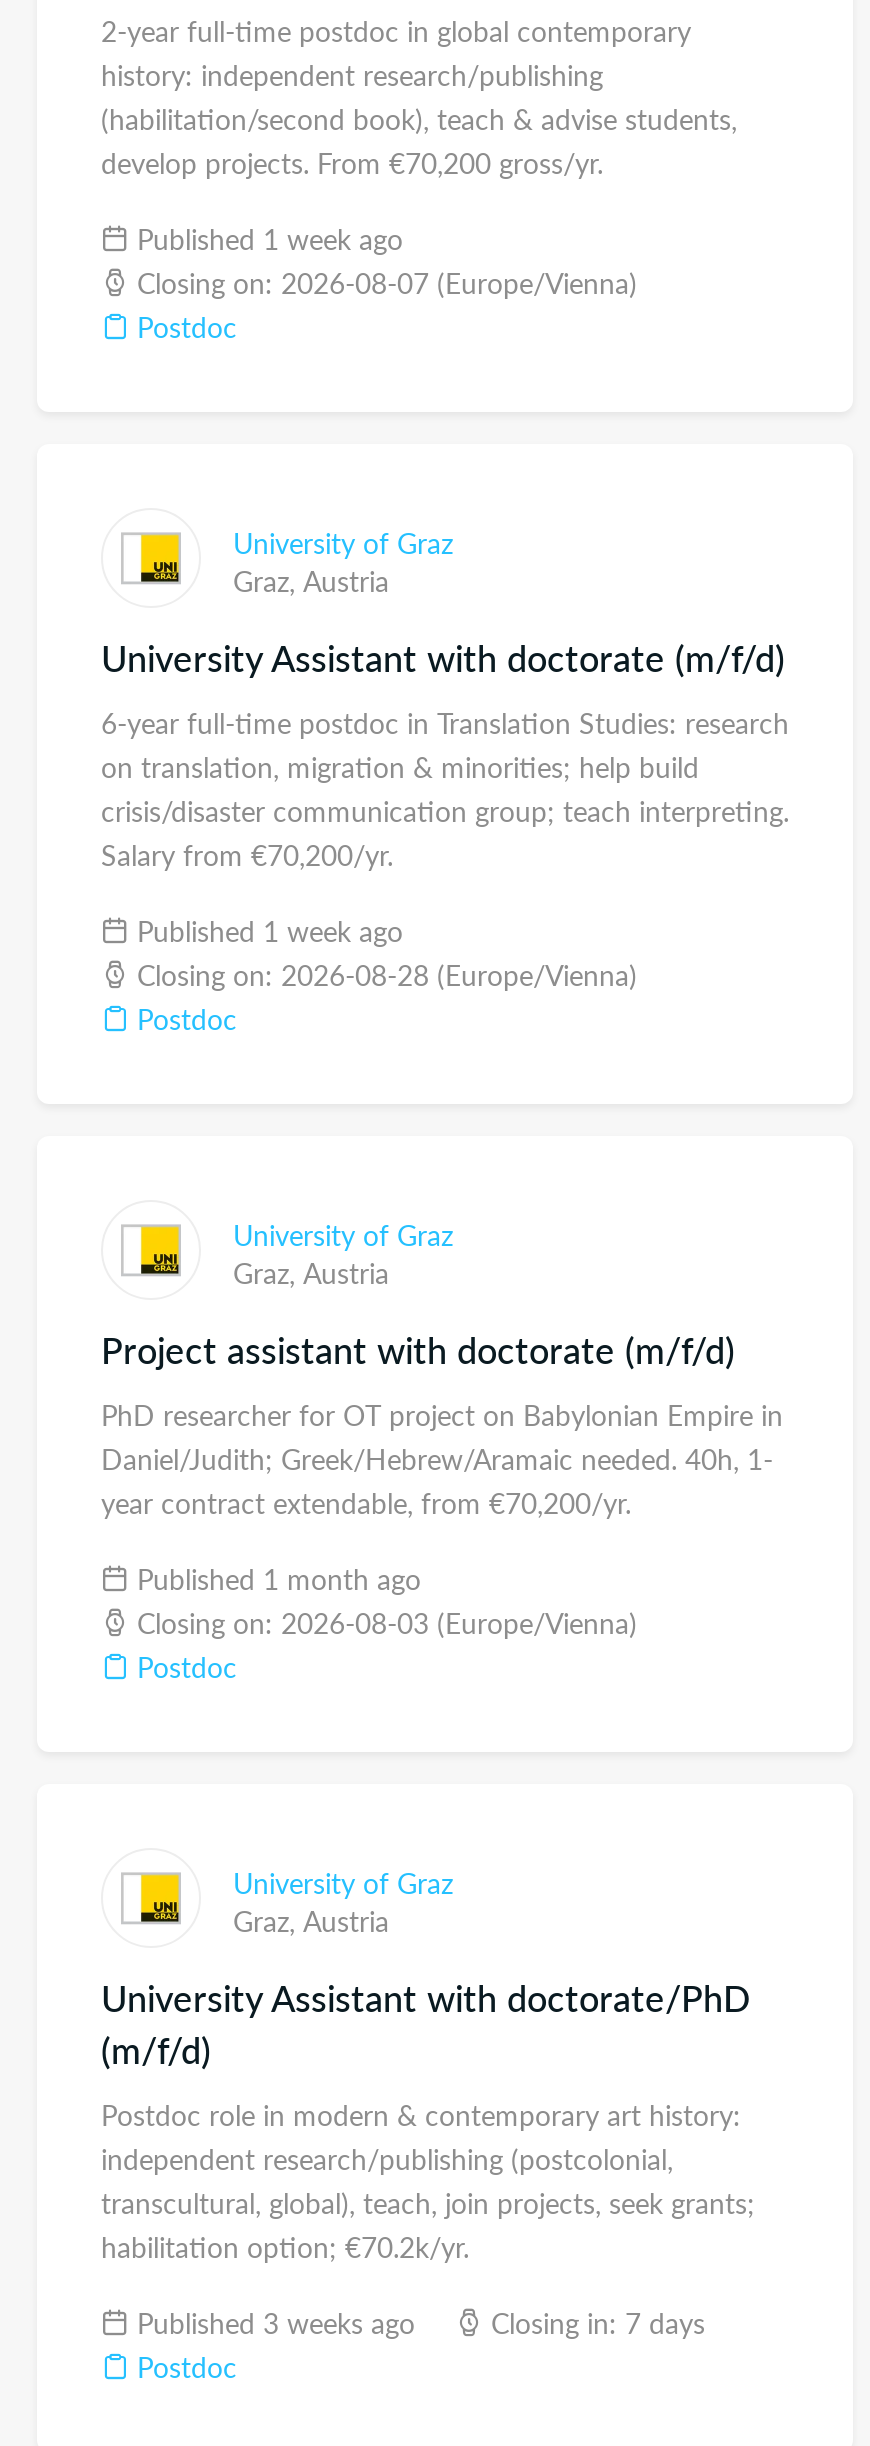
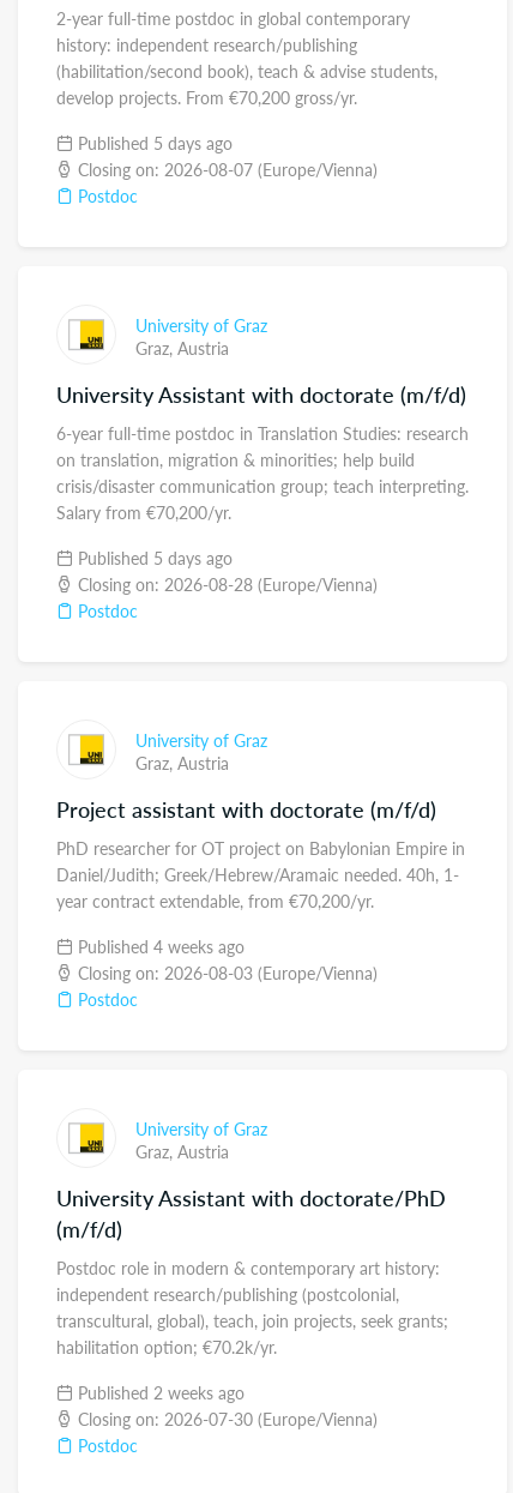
- Published 1 week ago
+ Published 5 days ago

- Published 1 week ago
+ Published 5 days ago

- Published 1 month ago
+ Published 4 weeks ago

- Published 3 weeks ago
+ Published 2 weeks ago

- Closing in: 7 days
+ Closing on: 2026-07-30 (Europe/Vienna)
